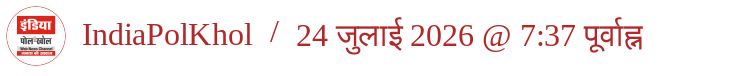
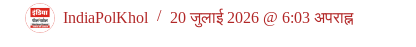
- IndiaPolKhol 24 जुलाई 2026 @ 7:37 पूर्वाह्न
+ IndiaPolKhol 20 जुलाई 2026 @ 6:03 अपराह्न
